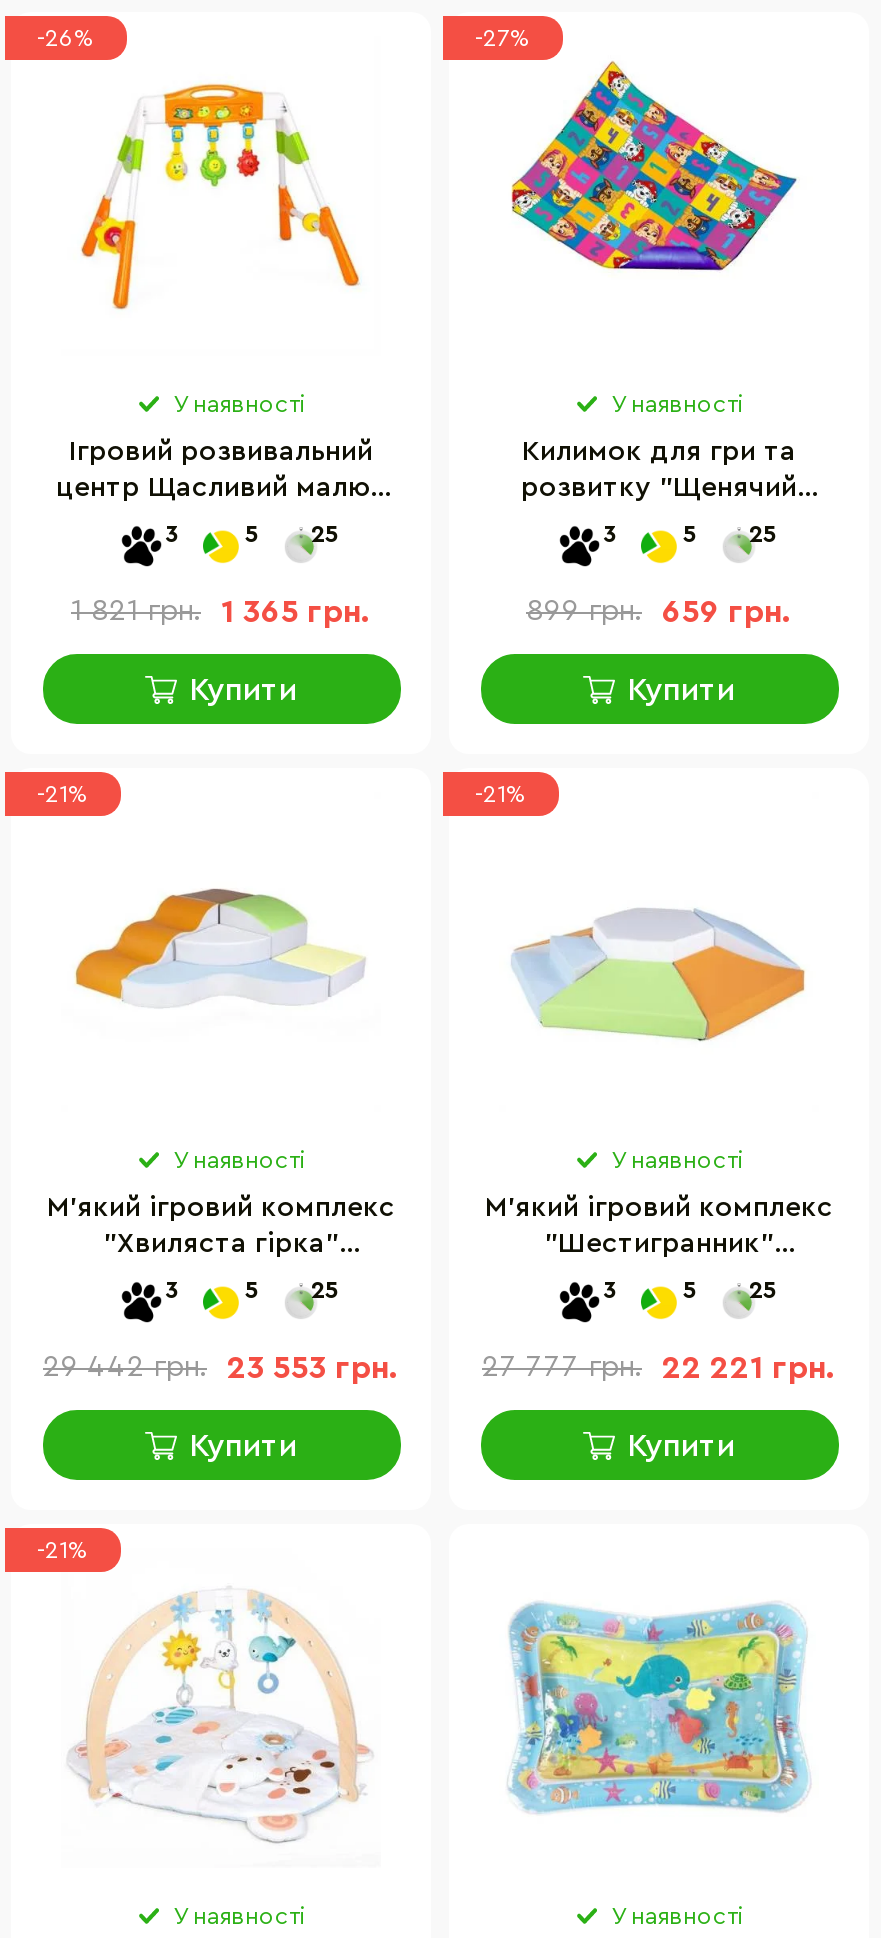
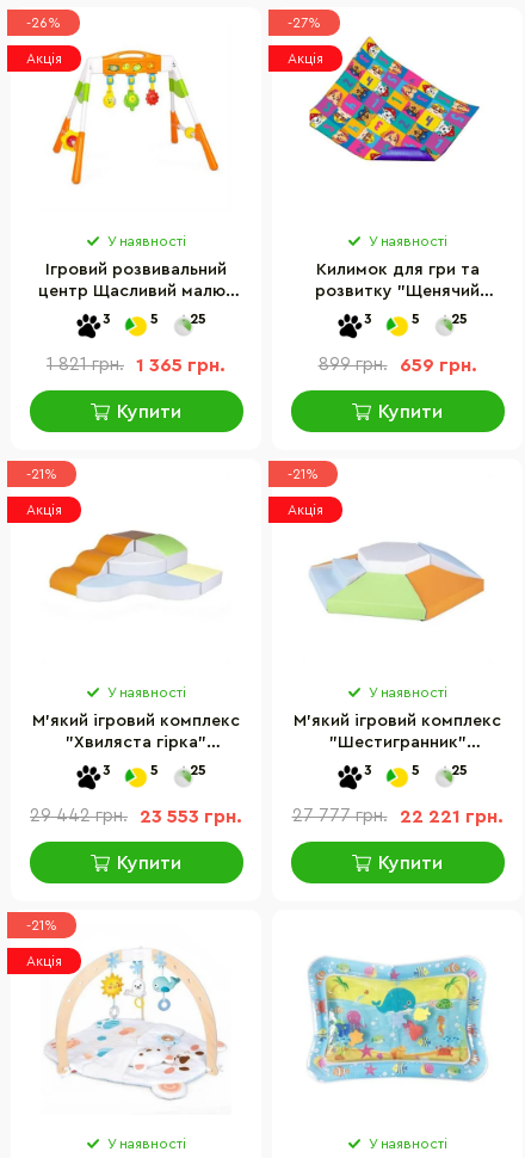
+ Акція

+ Акція

+ Акція

+ Акція

+ Акція
